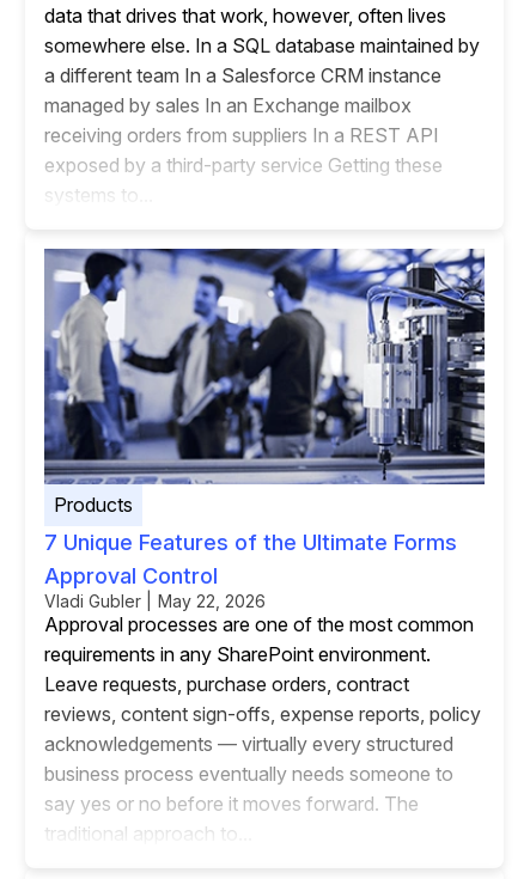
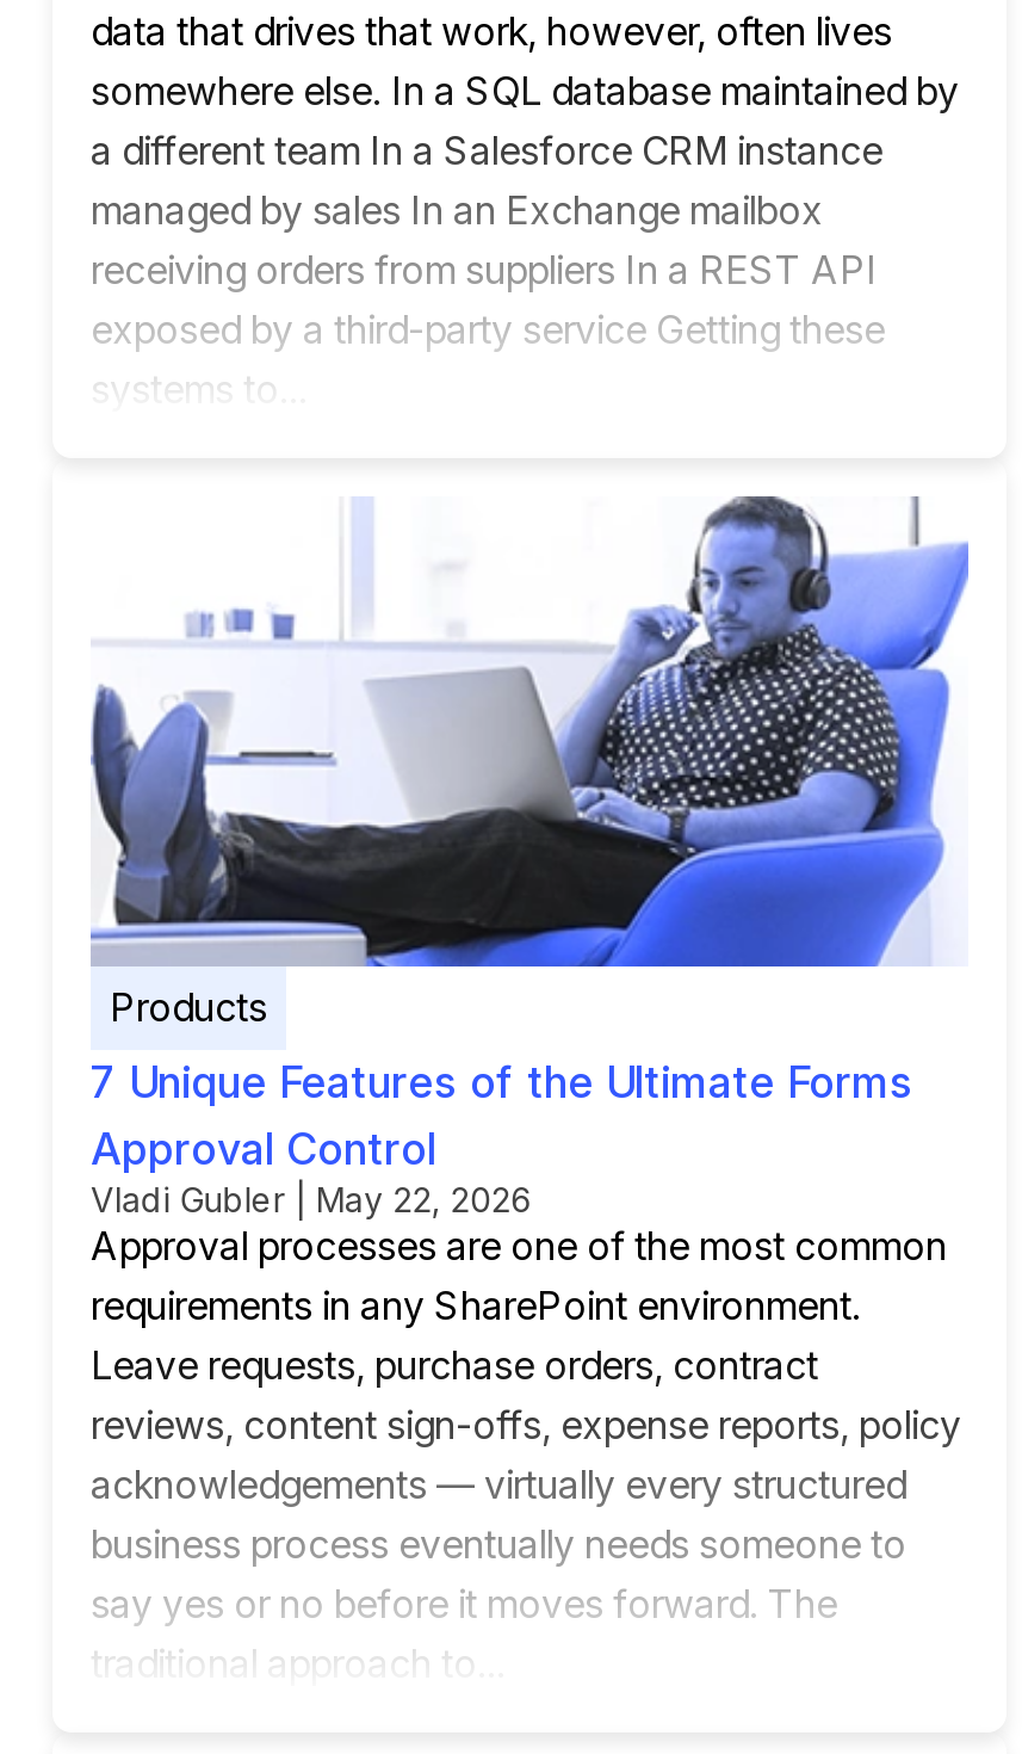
- [image]
+ [image]
